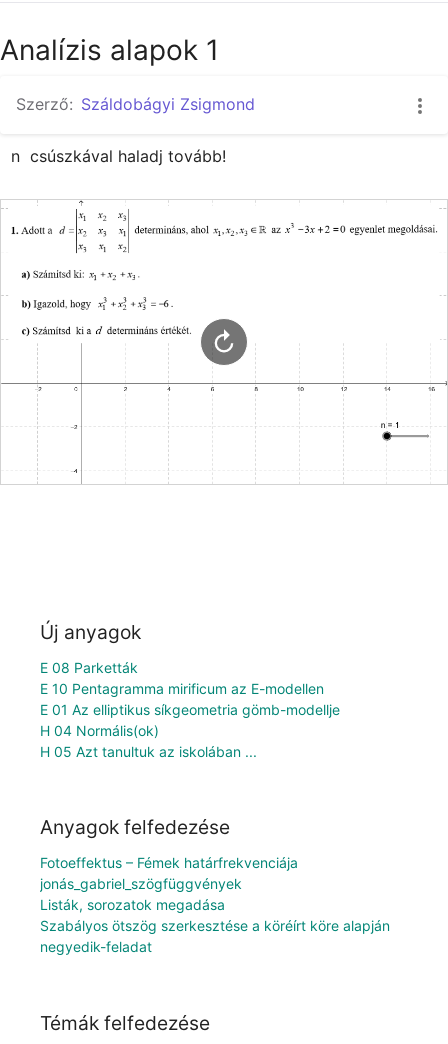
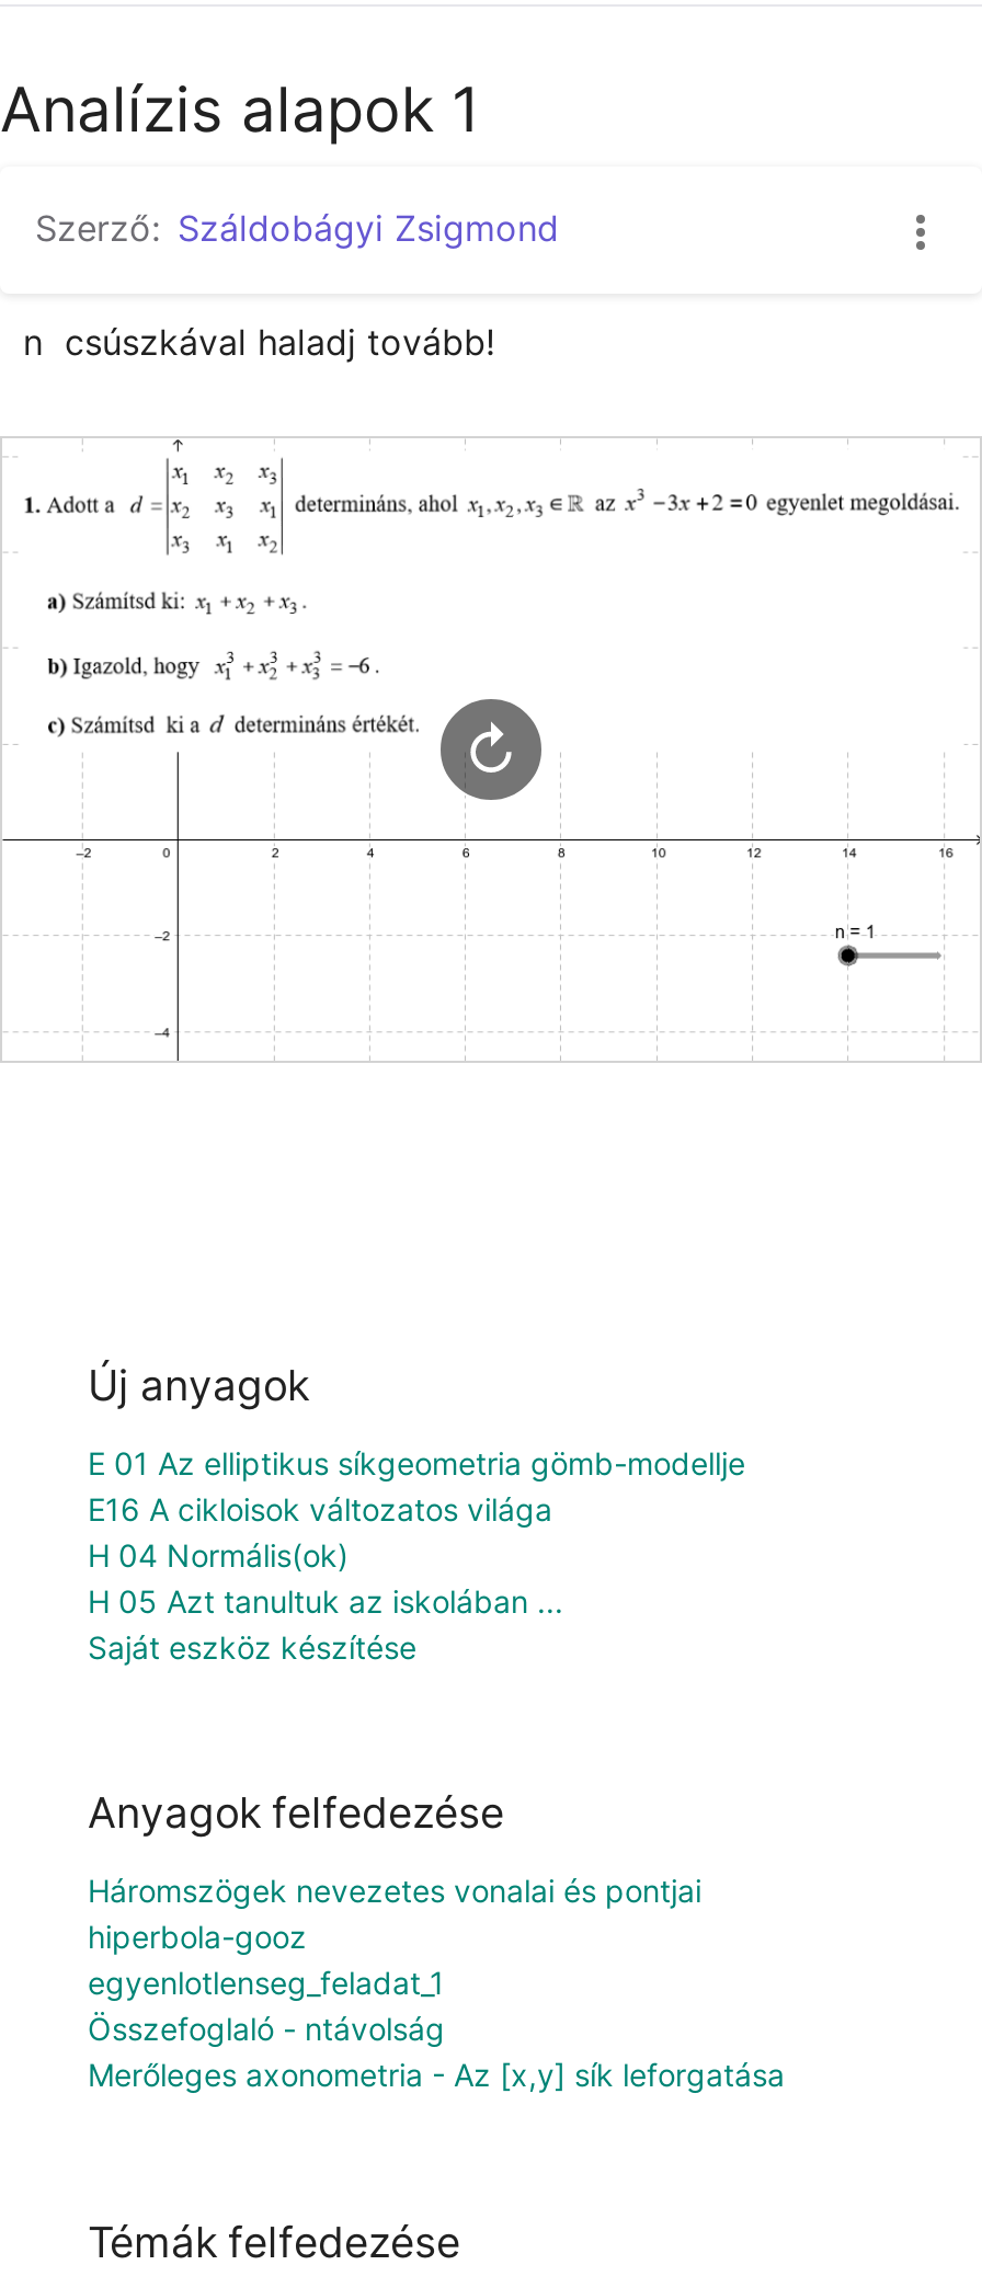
- E 08 Parketták
- E 10 Pentagramma mirificum az E-modellen

moved up: E 01 Az elliptikus síkgeometria gömb-modellje

+ E16 A cikloisok változatos világa

moved up: H 04 Normális(ok) | H 05 Azt tanultuk az iskolában ...

+ Saját eszköz készítése

- Fotoeffektus – Fémek határfrekvenciája
- jonás_gabriel_szögfüggvények
- Listák, sorozatok megadása
- Szabályos ötszög szerkesztése a köréírt köre alapján
- negyedik-feladat
+ Háromszögek nevezetes vonalai és pontjai
+ hiperbola-gooz
+ egyenlotlenseg_feladat_1
+ Összefoglaló - ntávolság
+ Merőleges axonometria - Az [x,y] sík leforgatása
